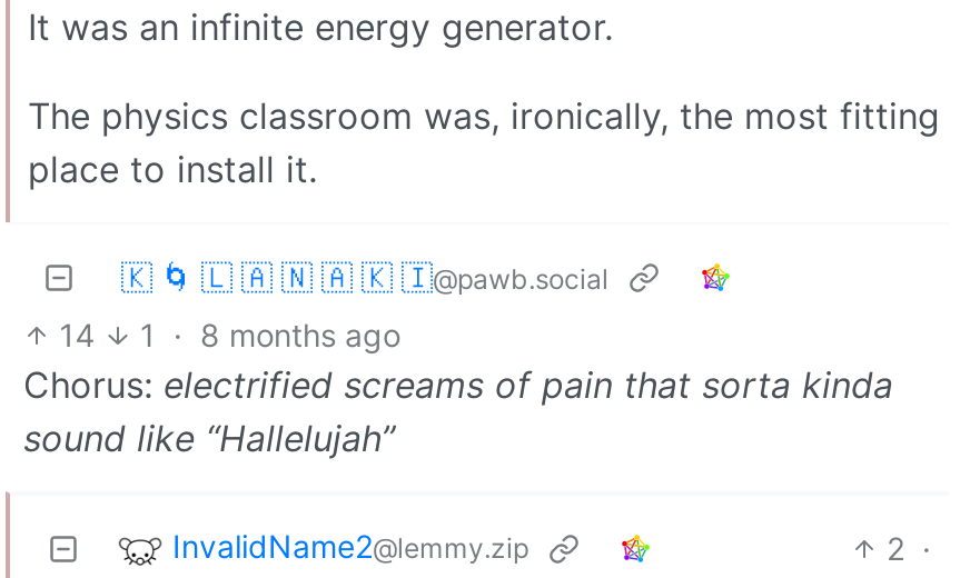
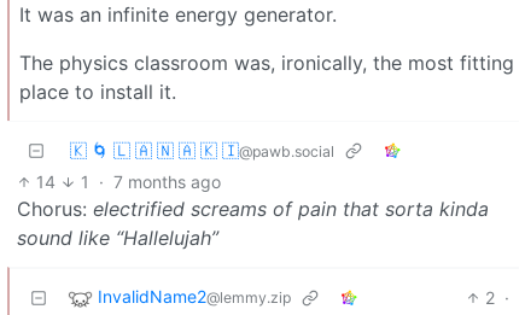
- 14 1 · 8 months ago
+ 14 1 · 7 months ago
